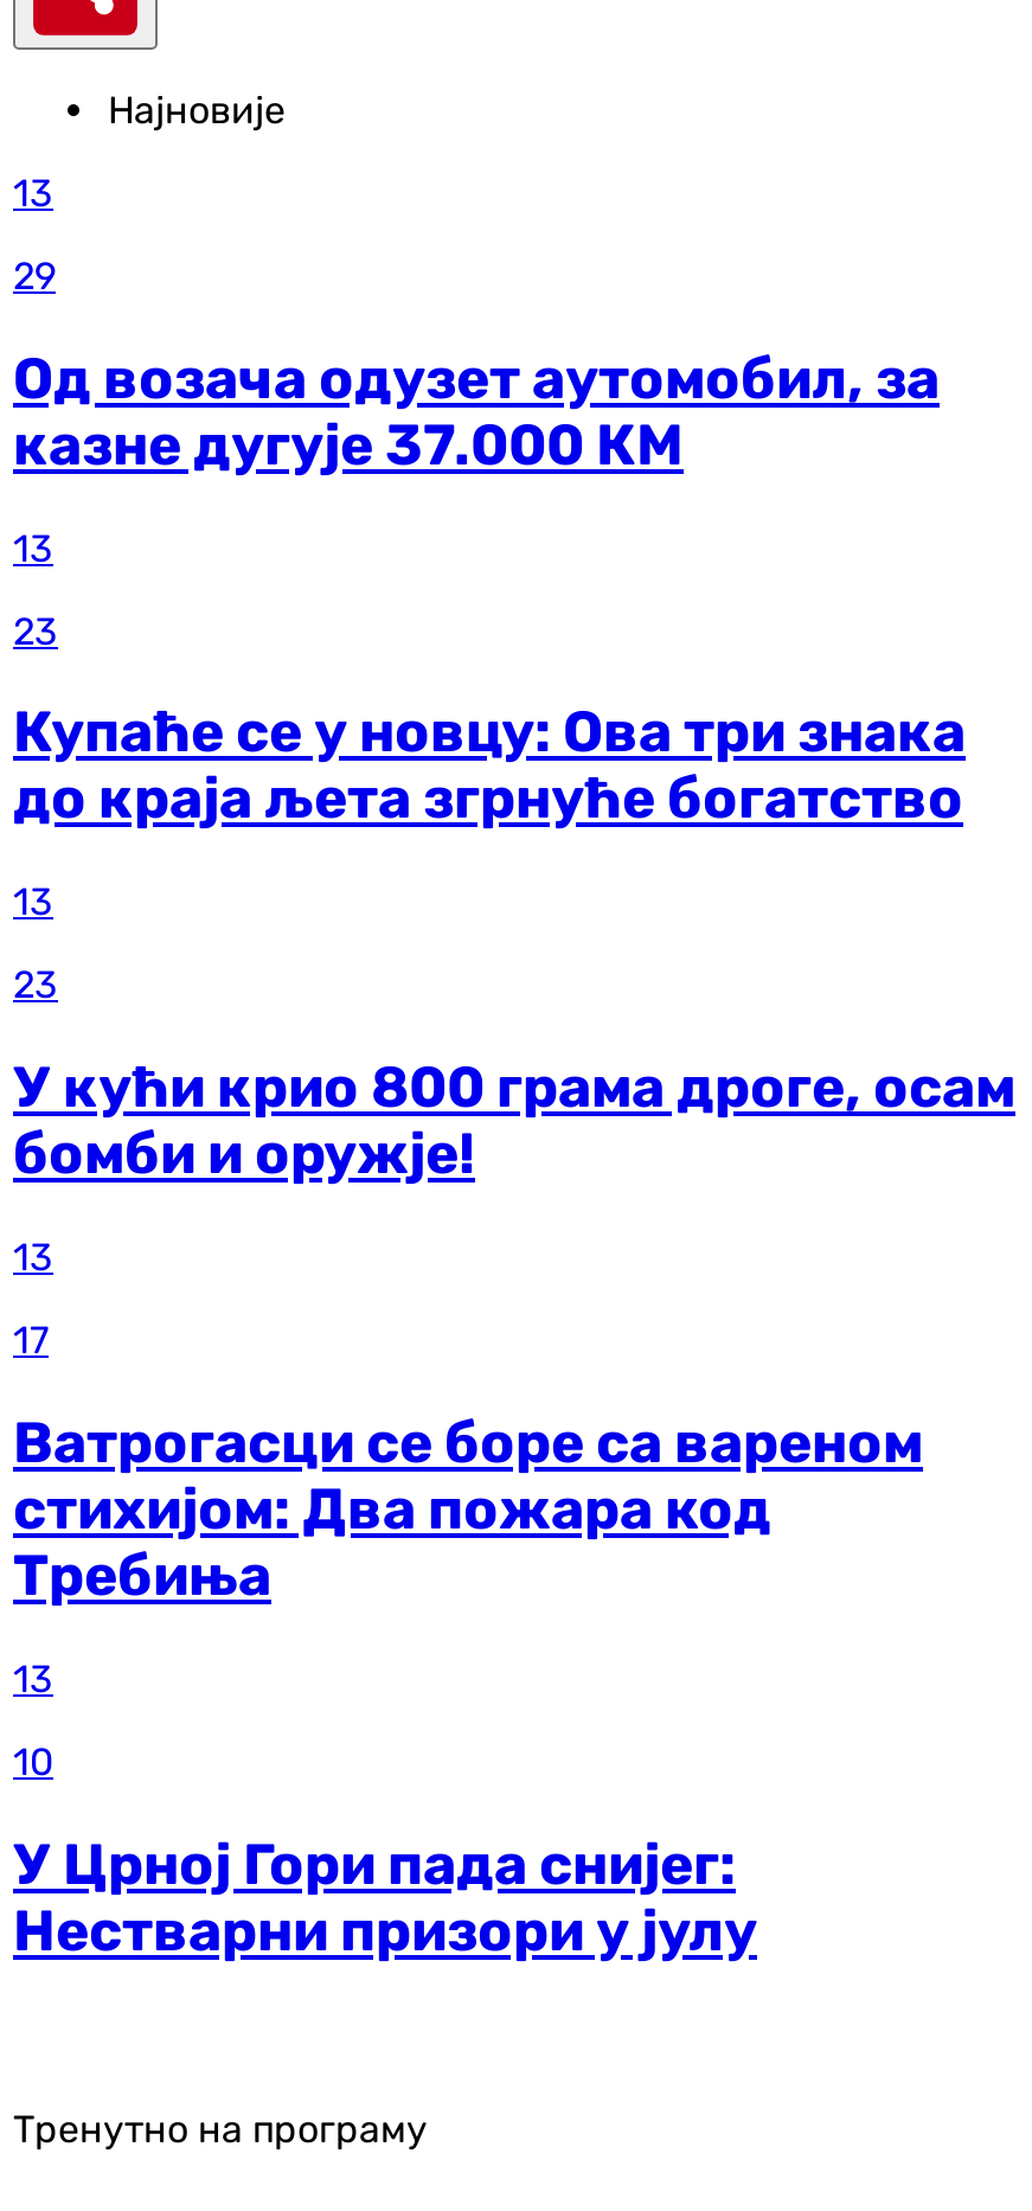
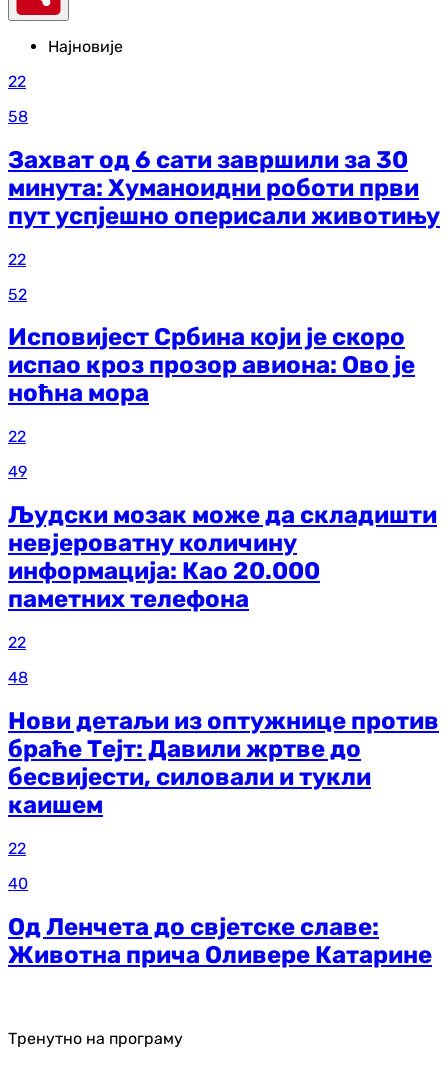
- 13
+ 22

- 29
+ 58

- Од возача одузет аутомобил, за
- казне дугује 37.000 КМ
+ Захват од 6 сати завршили за 30
+ минута: Хуманоидни роботи први
+ пут успјешно оперисали животињу

- 13
+ 22

- 23
+ 52

- Купаће се у новцу: Ова три знака
- до краја љета згрнуће богатство
+ Исповијест Србина који је скоро
+ испао кроз прозор авиона: Ово је
+ ноћна мора

- 13
+ 22

- 23
+ 49

- У кући крио 800 грама дроге, осам
- бомби и оружје!
+ Људски мозак може да складишти
+ невјероватну количину
+ информација: Као 20.000
+ паметних телефона

- 13
+ 22

- 17
+ 48

- Ватрогасци се боре са вареном
- стихијом: Два пожара код
- Требиња
+ Нови детаљи из оптужнице против
+ браће Тејт: Давили жртве до
+ бесвијести, силовали и тукли
+ каишем

- 13
+ 22

- 10
+ 40

- У Црној Гори пада снијег:
- Нестварни призори у јулу
+ Од Ленчета до свјетске славе:
+ Животна прича Оливере Катарине
